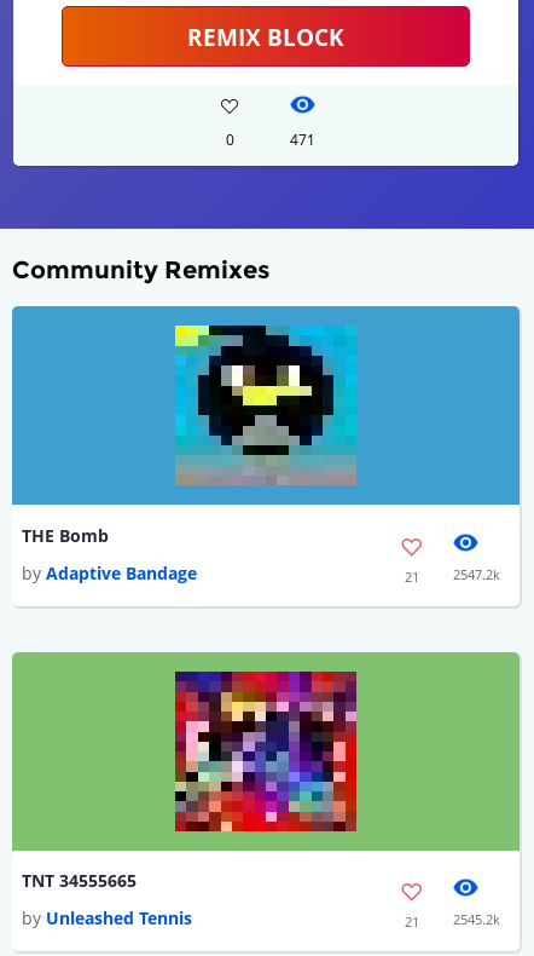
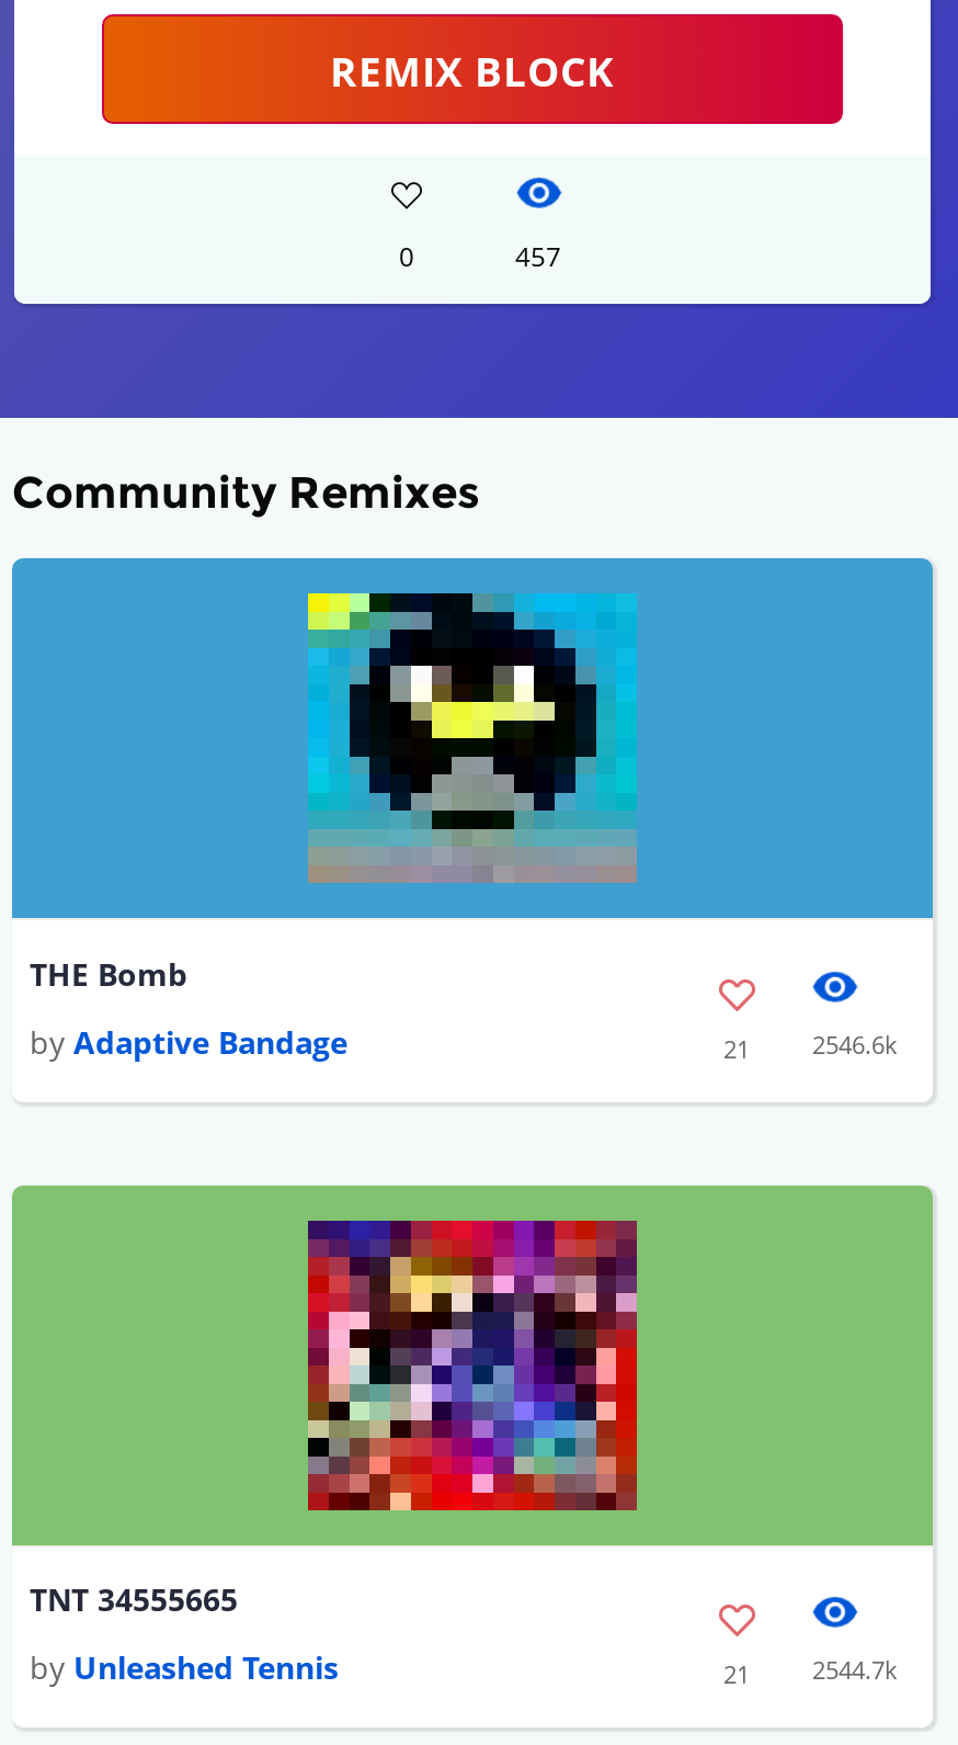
- 471
+ 457

- 21 2547.2k
+ 21 2546.6k

- 21 2545.2k
+ 21 2544.7k
